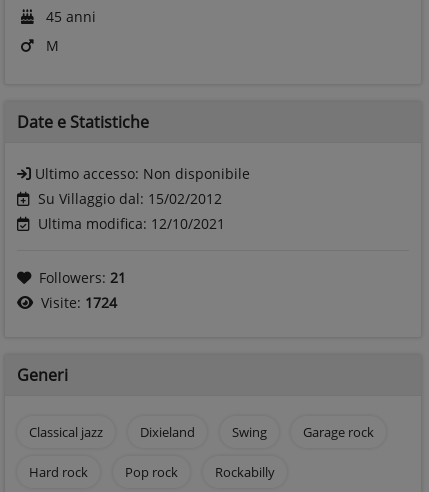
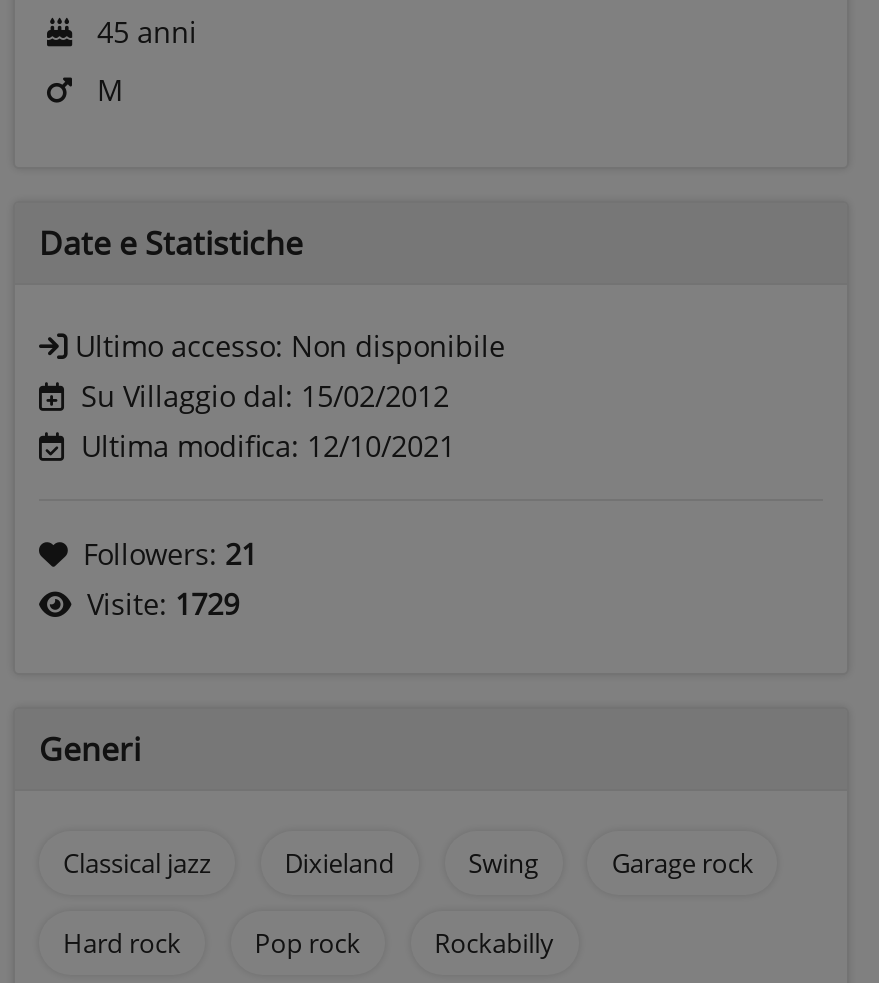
- Visite: 1724
+ Visite: 1729
